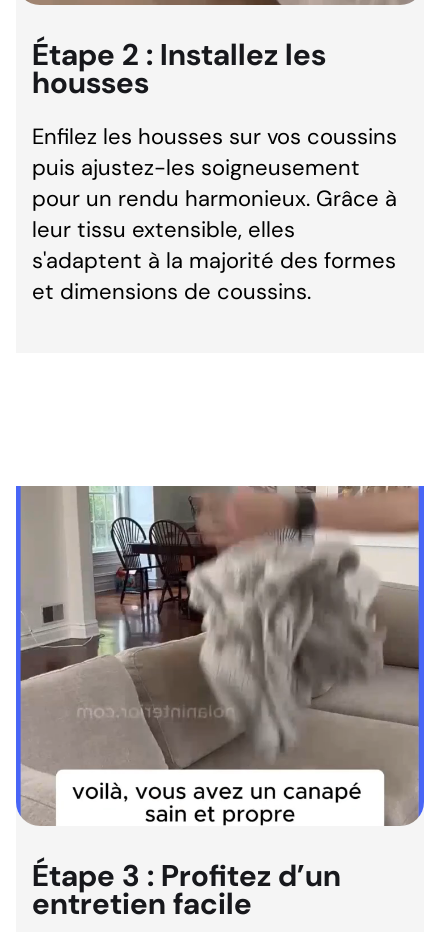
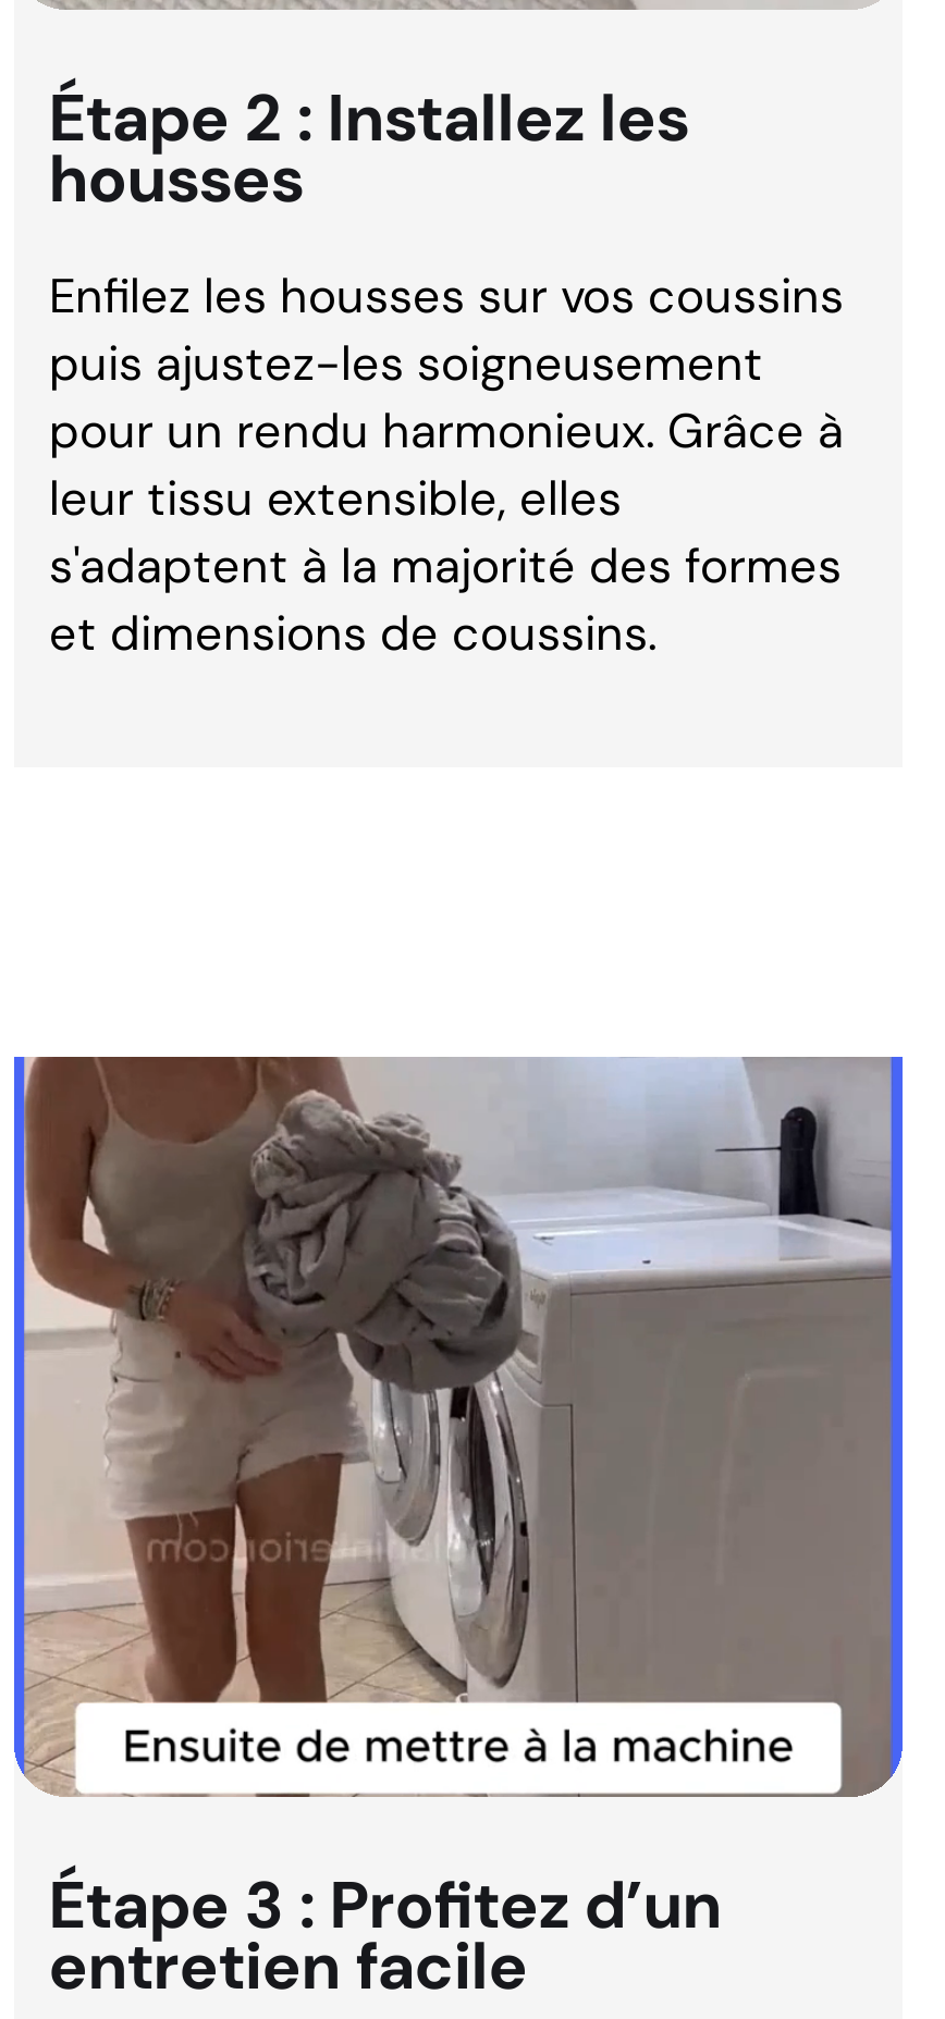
- [image]
+ [image]
